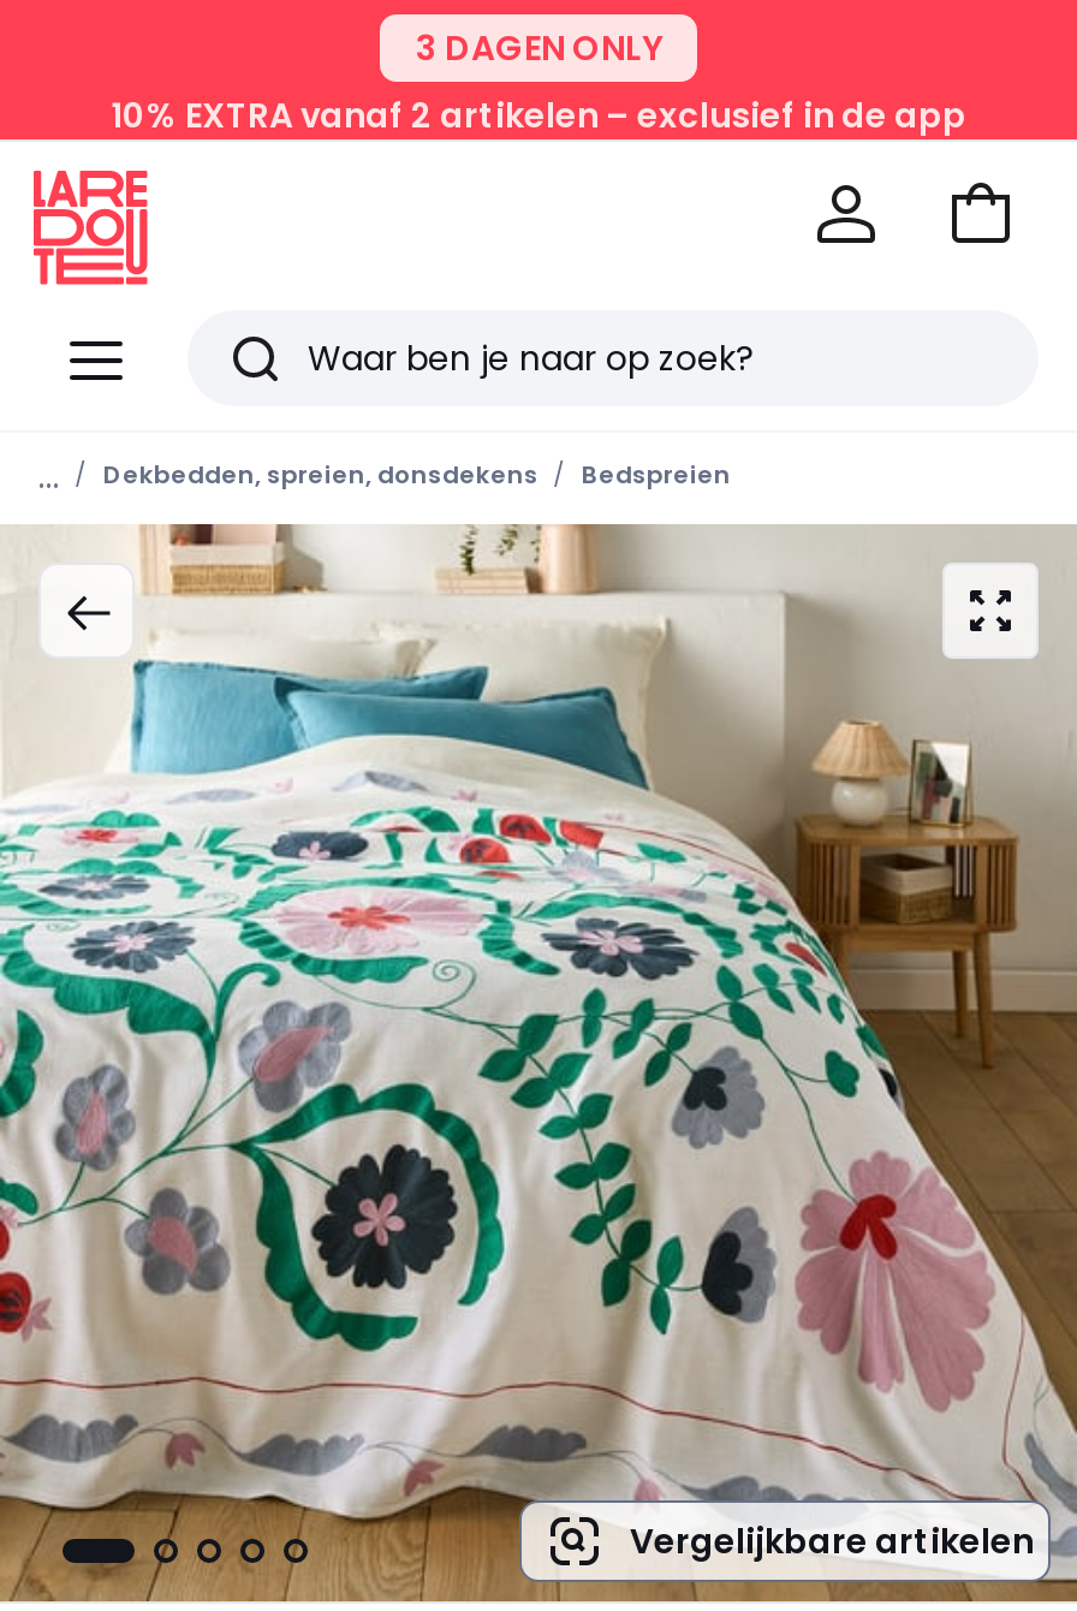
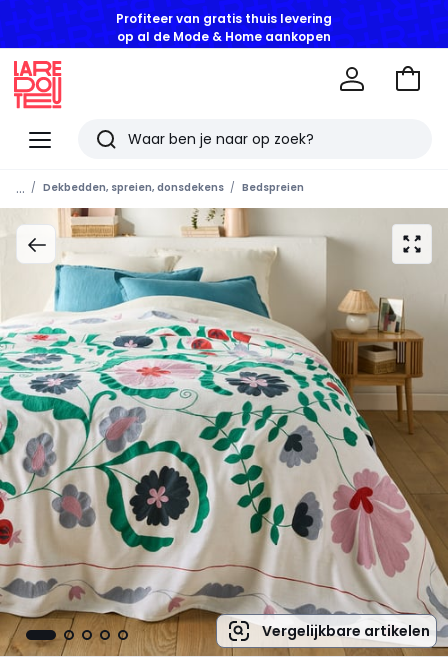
- 3 DAGEN ONLY
- 10% EXTRA vanaf 2 artikelen – exclusief in de app
+ Profiteer van gratis thuis levering
+ op al de Mode & Home aankopen
